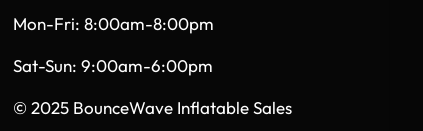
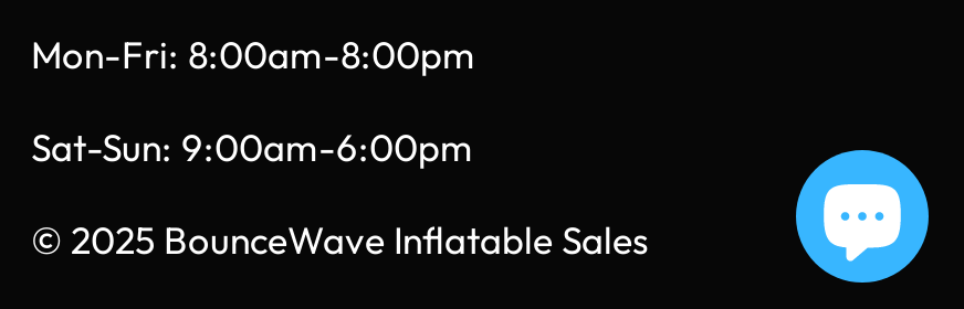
+ [image]
